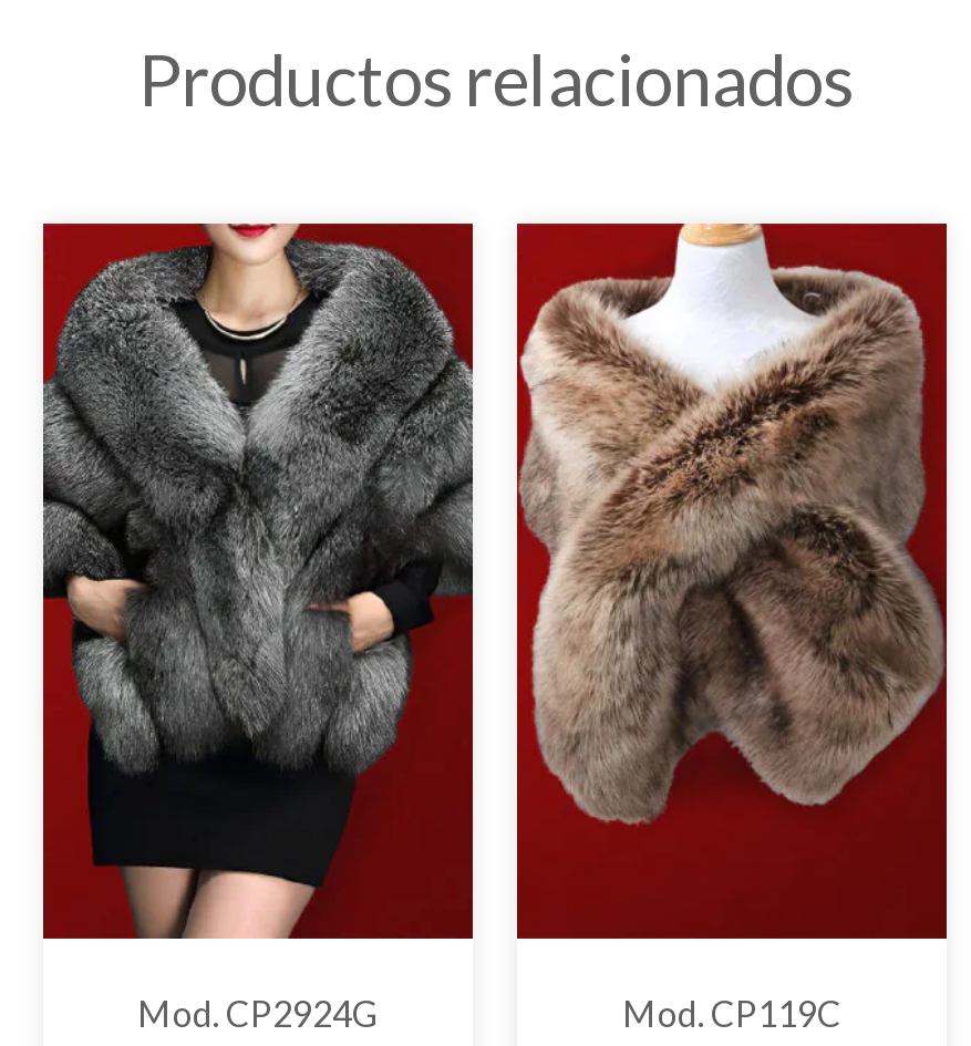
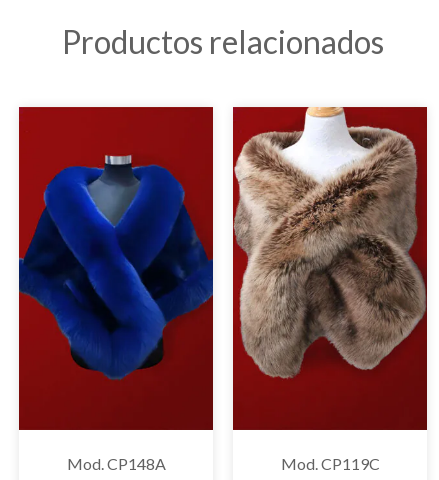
- [image]
- Mod. CP2924G
+ [image]
+ Mod. CP148A
